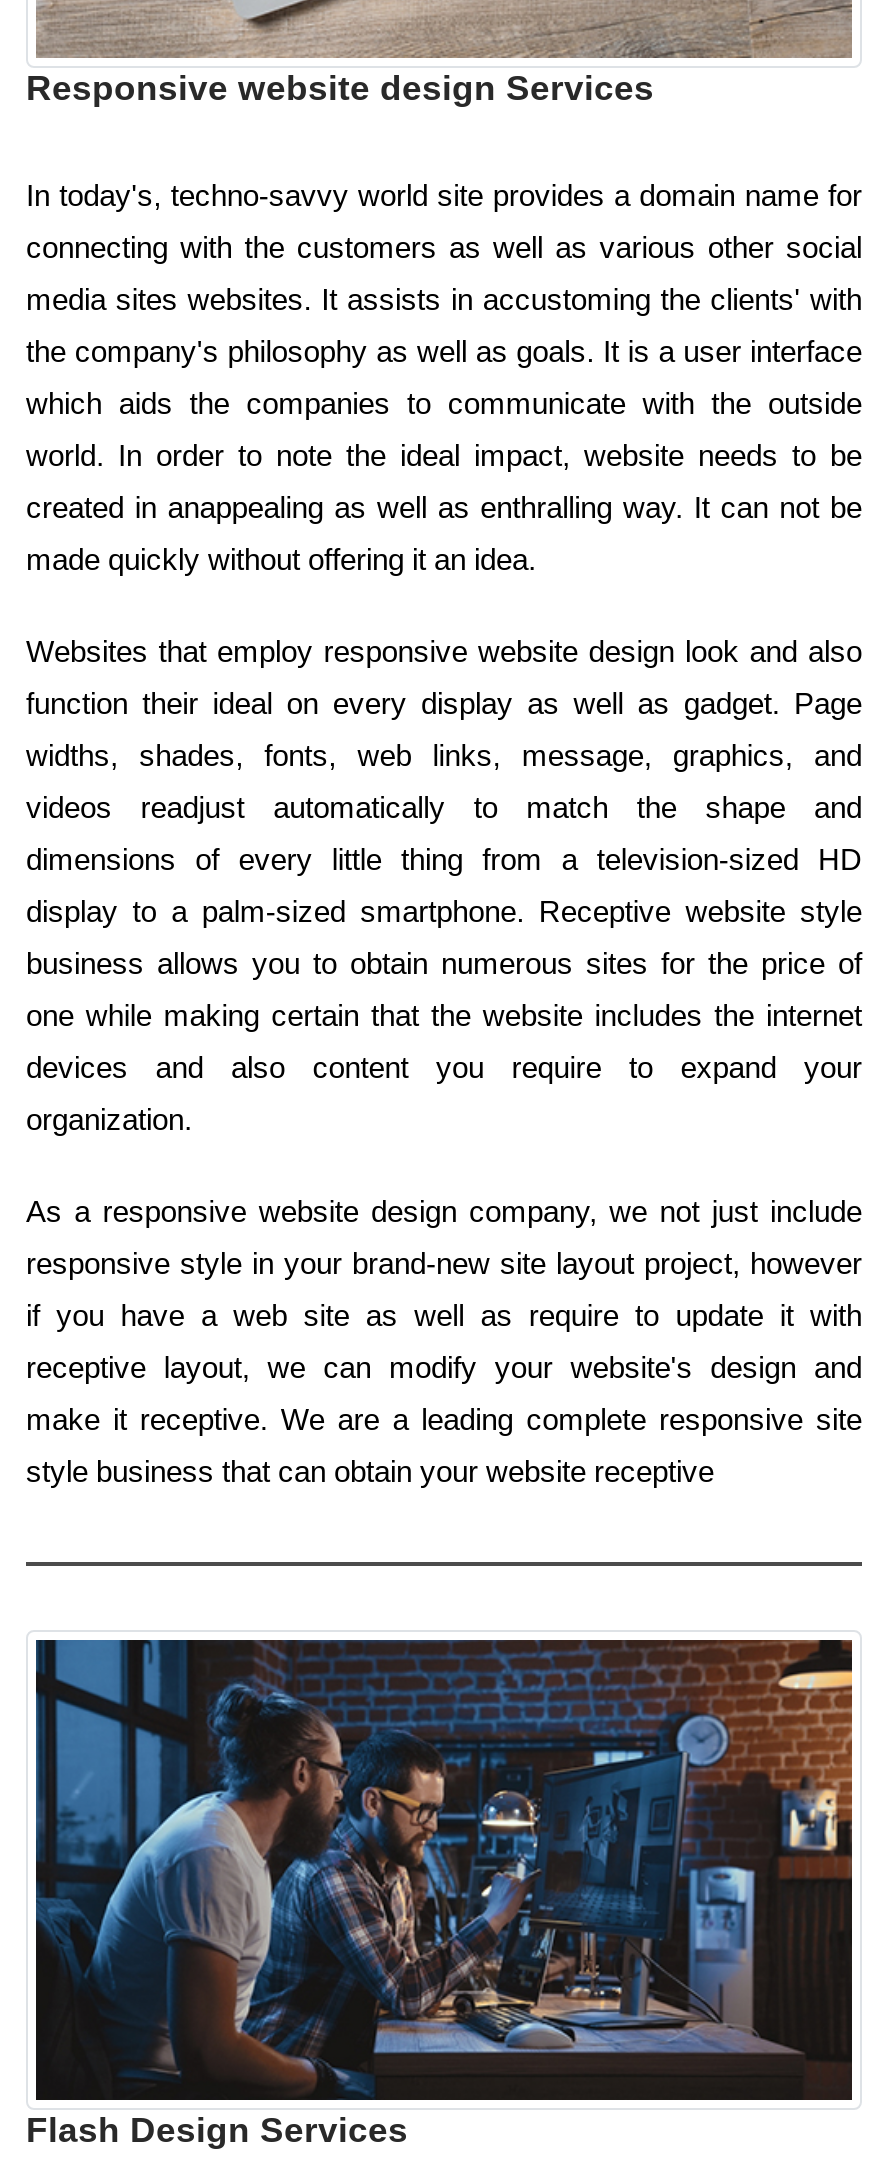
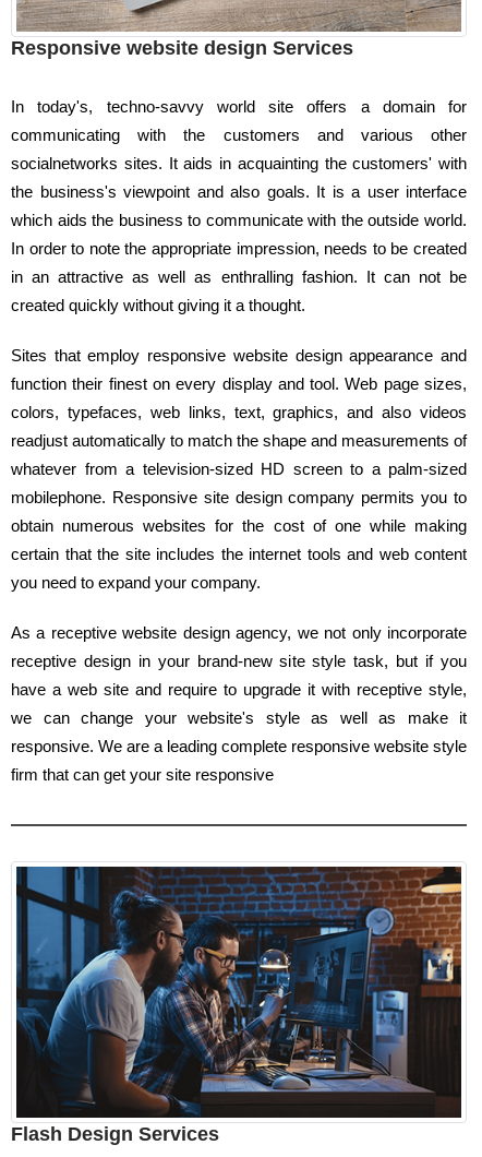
- In today's, techno-savvy world site provides a domain name for
- connecting with the customers as well as various other social
- media sites websites. It assists in accustoming the clients' with
- the company's philosophy as well as goals. It is a user interface
- which aids the companies to communicate with the outside
- world. In order to note the ideal impact, website needs to be
- created in anappealing as well as enthralling way. It can not be
- made quickly without offering it an idea.
- Websites that employ responsive website design look and also
- function their ideal on every display as well as gadget. Page
- widths, shades, fonts, web links, message, graphics, and
- videos readjust automatically to match the shape and
- dimensions of every little thing from a television-sized HD
- display to a palm-sized smartphone. Receptive website style
- business allows you to obtain numerous sites for the price of
- one while making certain that the website includes the internet
- devices and also content you require to expand your
- organization.
- As a responsive website design company, we not just include
- responsive style in your brand-new site layout project, however
- if you have a web site as well as require to update it with
- receptive layout, we can modify your website's design and
- make it receptive. We are a leading complete responsive site
- style business that can obtain your website receptive
+ In today's, techno-savvy world site offers a domain for
+ communicating with the customers and various other
+ socialnetworks sites. It aids in acquainting the customers' with
+ the business's viewpoint and also goals. It is a user interface
+ which aids the business to communicate with the outside world.
+ In order to note the appropriate impression, needs to be created
+ in an attractive as well as enthralling fashion. It can not be
+ created quickly without giving it a thought.
+ Sites that employ responsive website design appearance and
+ function their finest on every display and tool. Web page sizes,
+ colors, typefaces, web links, text, graphics, and also videos
+ readjust automatically to match the shape and measurements of
+ whatever from a television-sized HD screen to a palm-sized
+ mobilephone. Responsive site design company permits you to
+ obtain numerous websites for the cost of one while making
+ certain that the site includes the internet tools and web content
+ you need to expand your company.
+ As a receptive website design agency, we not only incorporate
+ receptive design in your brand-new site style task, but if you
+ have a web site and require to upgrade it with receptive style,
+ we can change your website's style as well as make it
+ responsive. We are a leading complete responsive website style
+ firm that can get your site responsive
